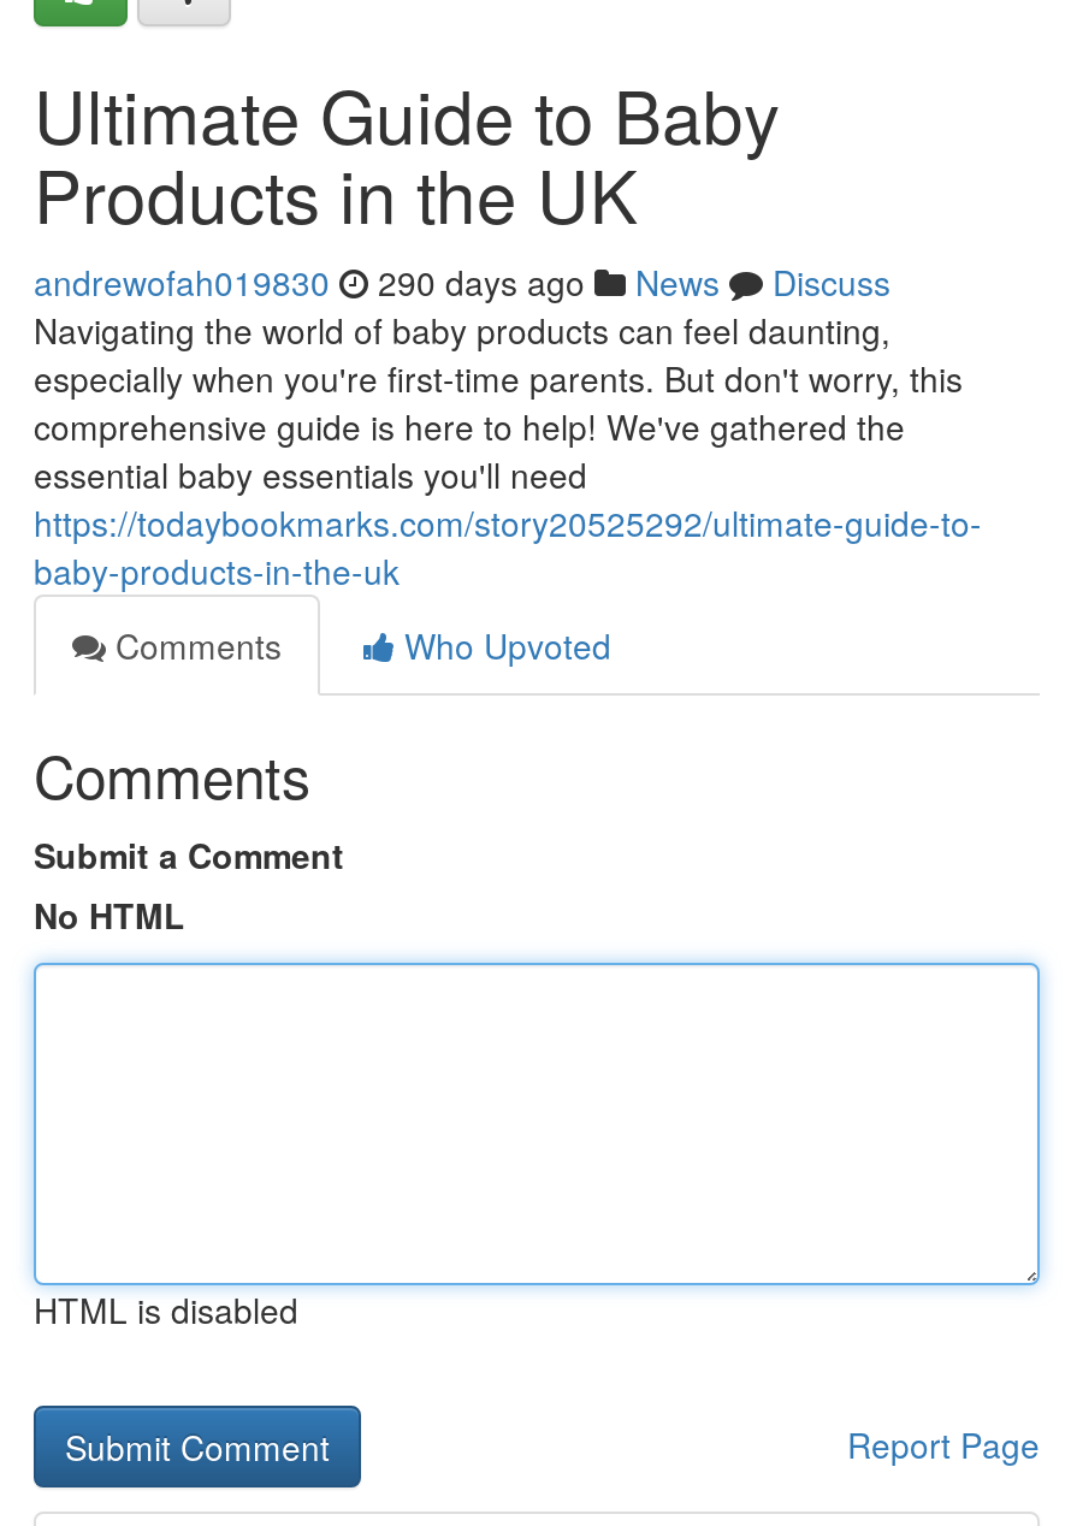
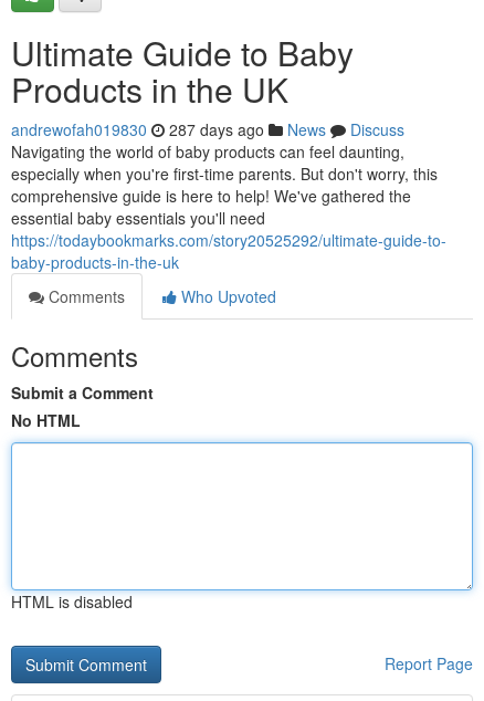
- andrewofah019830 290 days ago News Discuss
+ andrewofah019830 287 days ago News Discuss
